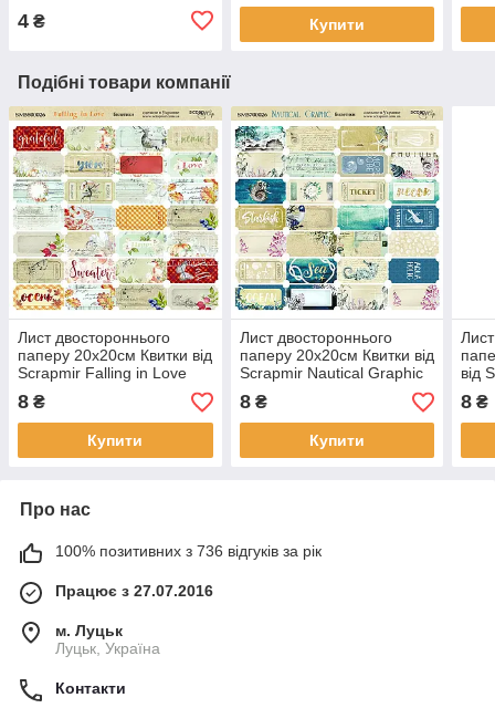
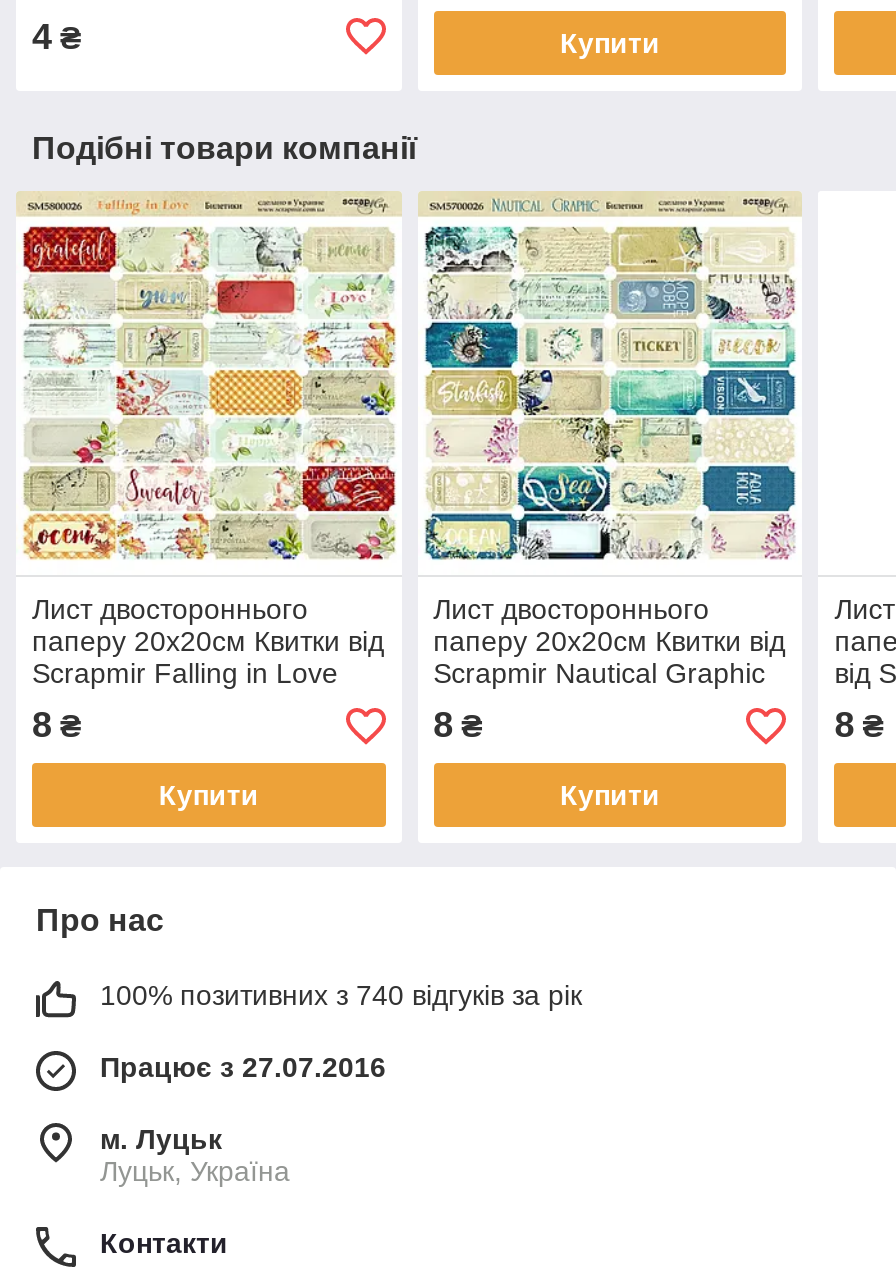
- 100% позитивних з 736 відгуків за рік
+ 100% позитивних з 740 відгуків за рік
